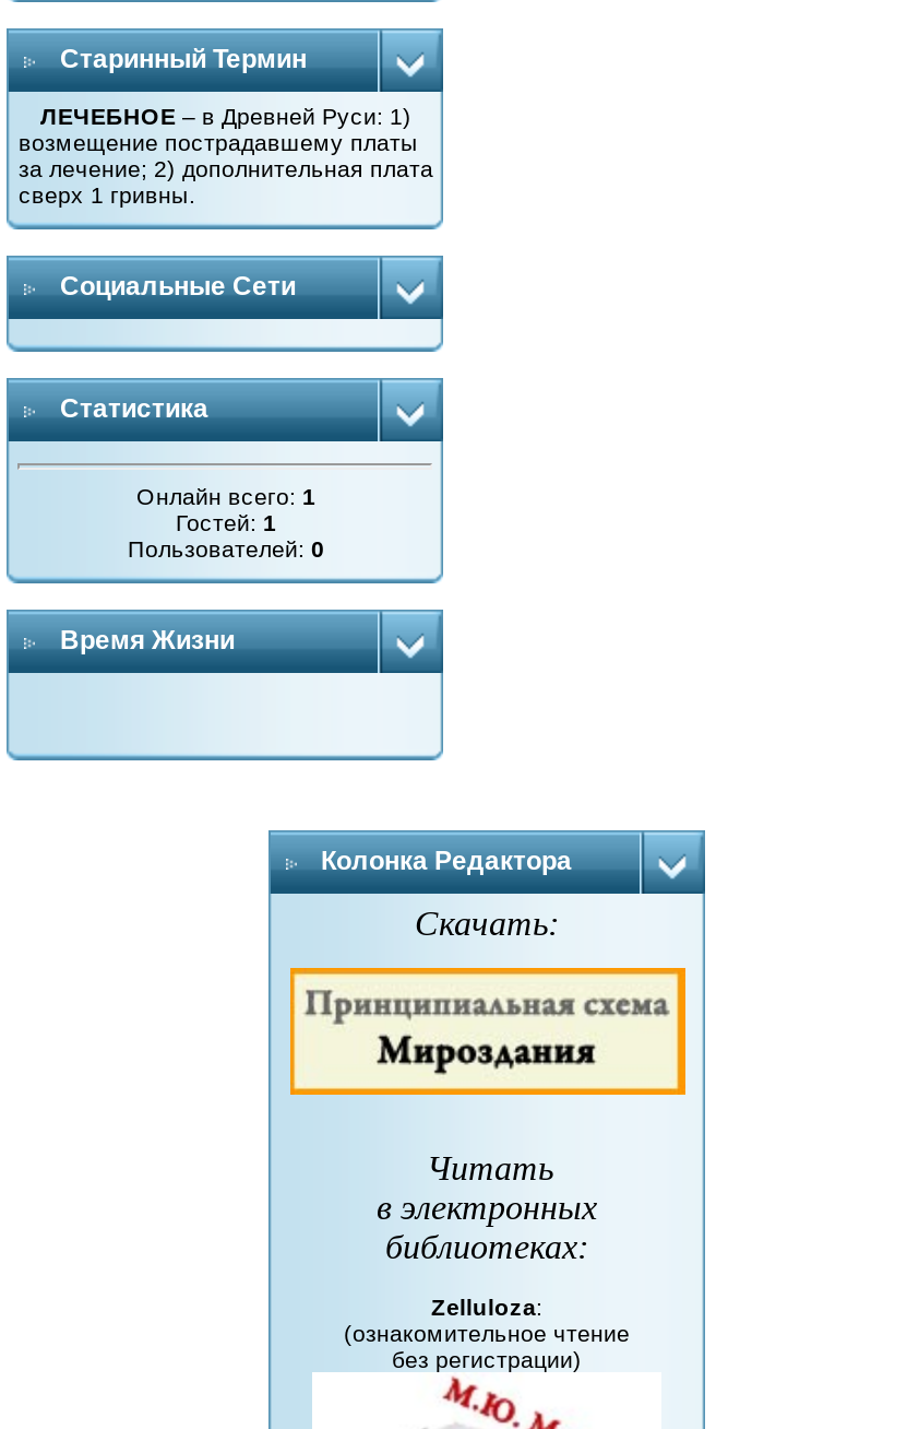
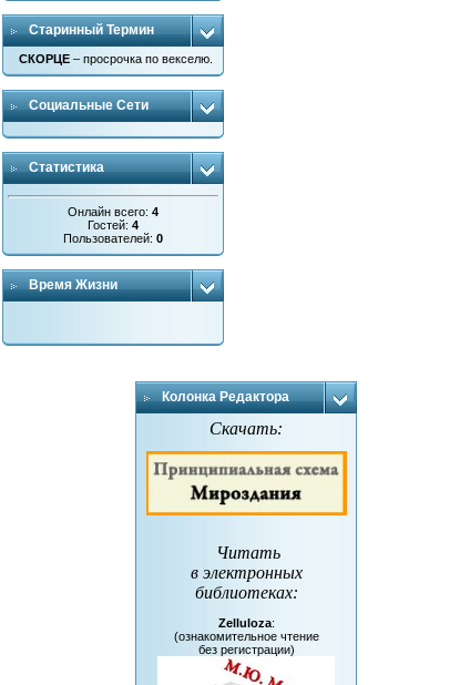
- ЛЕЧЕБНОЕ – в Древней Руси: 1)
- возмещение пострадавшему платы
- за лечение; 2) дополнительная плата
- сверх 1 гривны.
+ СКОРЦЕ – просрочка по векселю.

- Онлайн всего: 1
+ Онлайн всего: 4

- Гостей: 1
+ Гостей: 4
